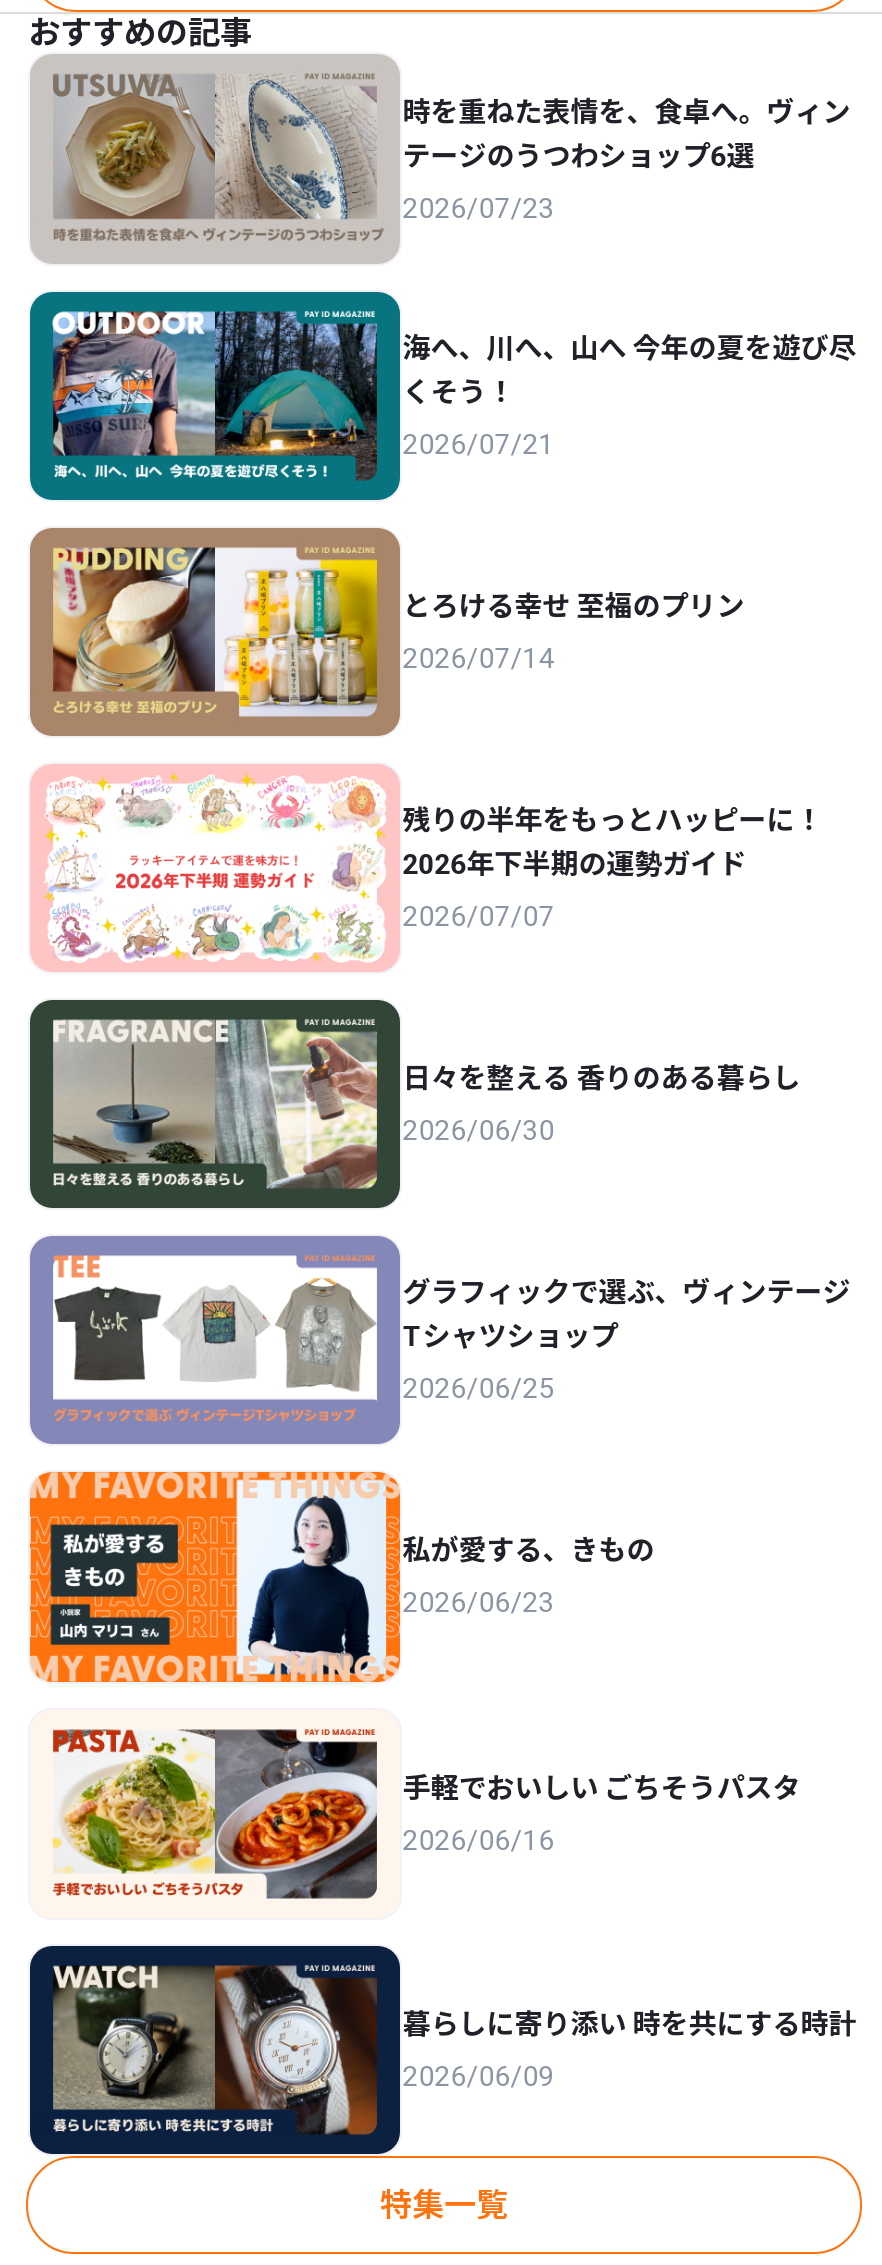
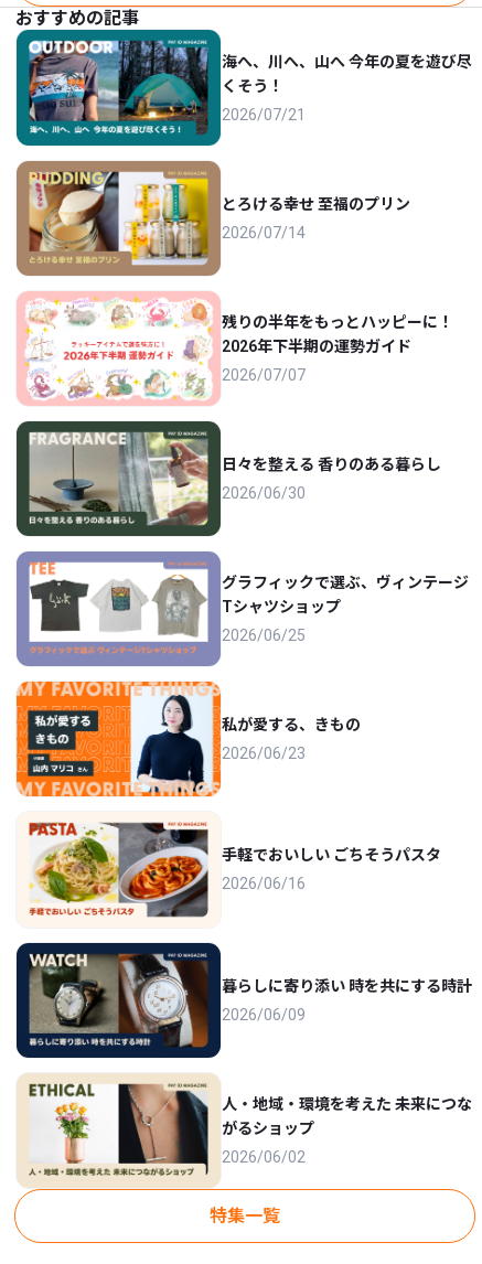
- [image]
- 時を重ねた表情を、食卓へ。ヴィン
- テージのうつわショップ6選
- 2026/07/23

moved up: [image] | 海へ、川へ、山へ 今年の夏を遊び尽 | くそう！ | ... | 暮らしに寄り添い 時を共にする時計 | 2026/06/09

+ [image]
+ 人・地域・環境を考えた 未来につな
+ がるショップ
+ 2026/06/02
